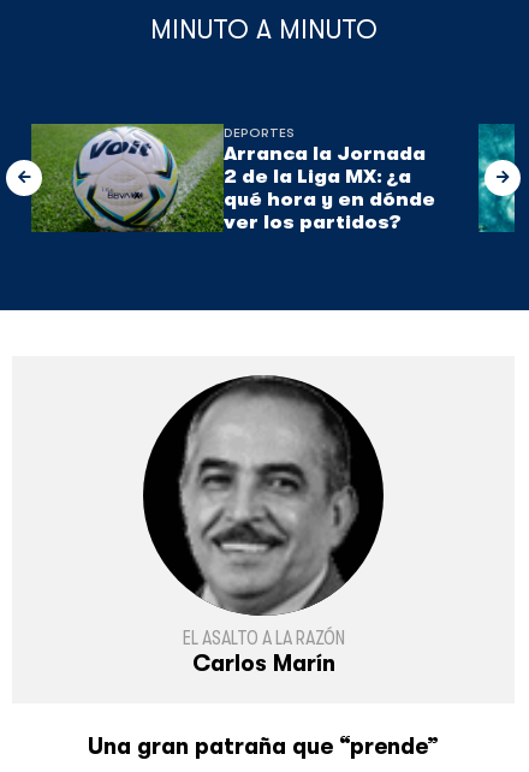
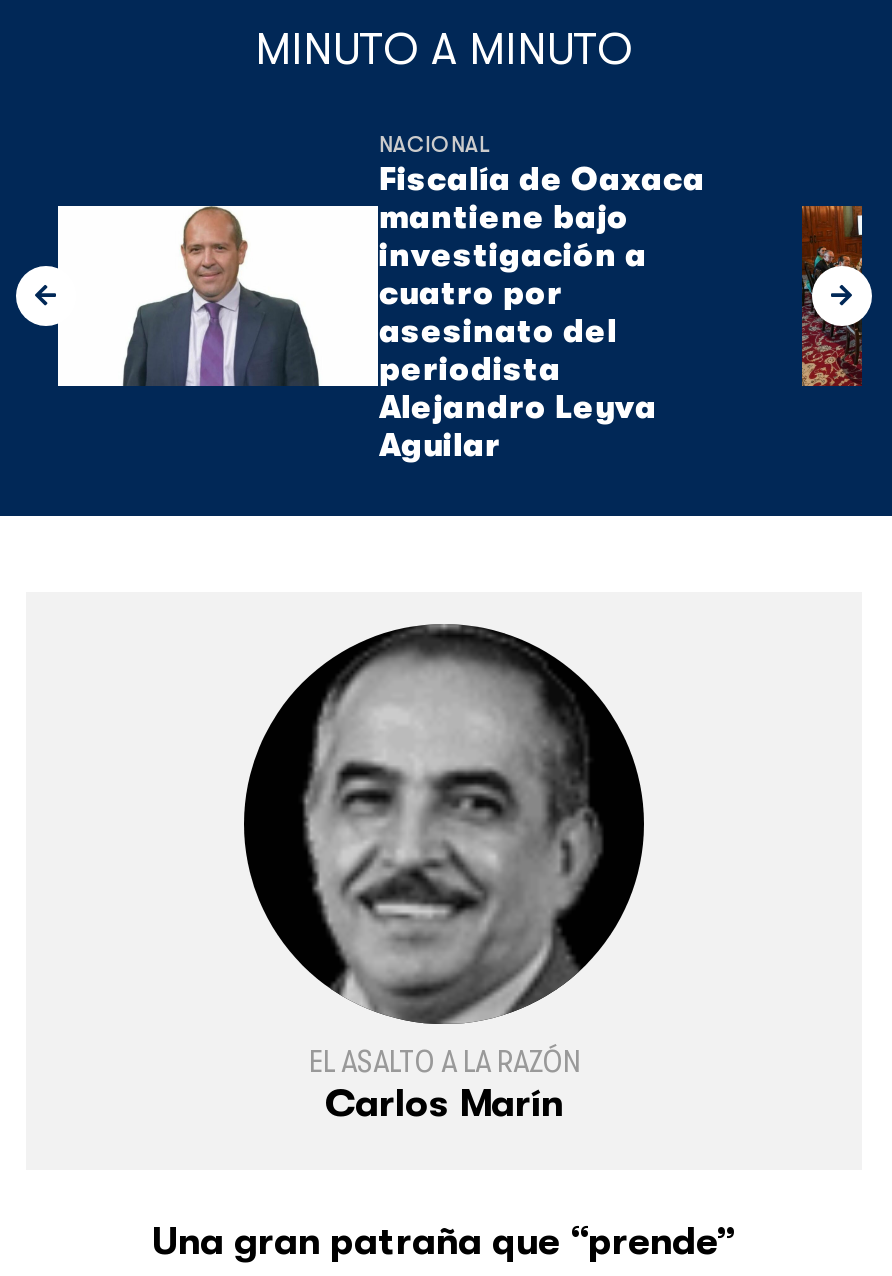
- [image]
- DEPORTES
- Arranca la Jornada
- 2 de la Liga MX: ¿a
- qué hora y en dónde
- ver los partidos?
+ [image]
+ NACIONAL
+ Fiscalía de Oaxaca
+ mantiene bajo
+ investigación a
+ cuatro por
+ asesinato del
+ periodista
+ Alejandro Leyva
+ Aguilar

- [image]
+ [image]
